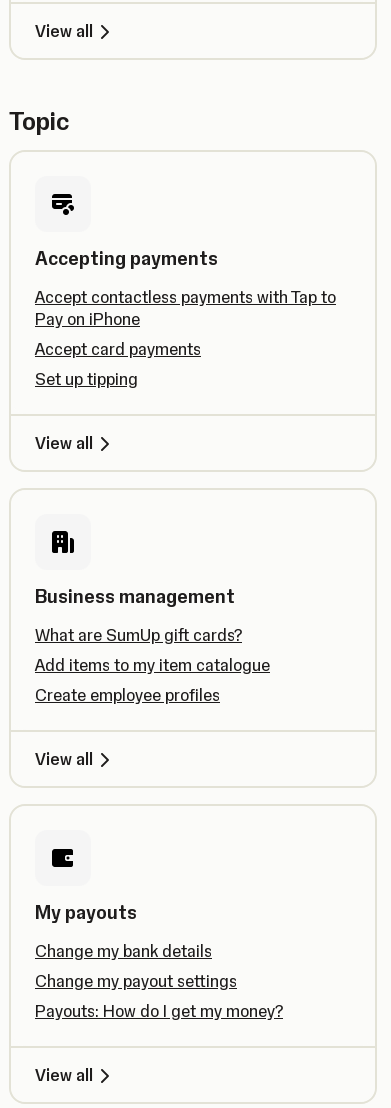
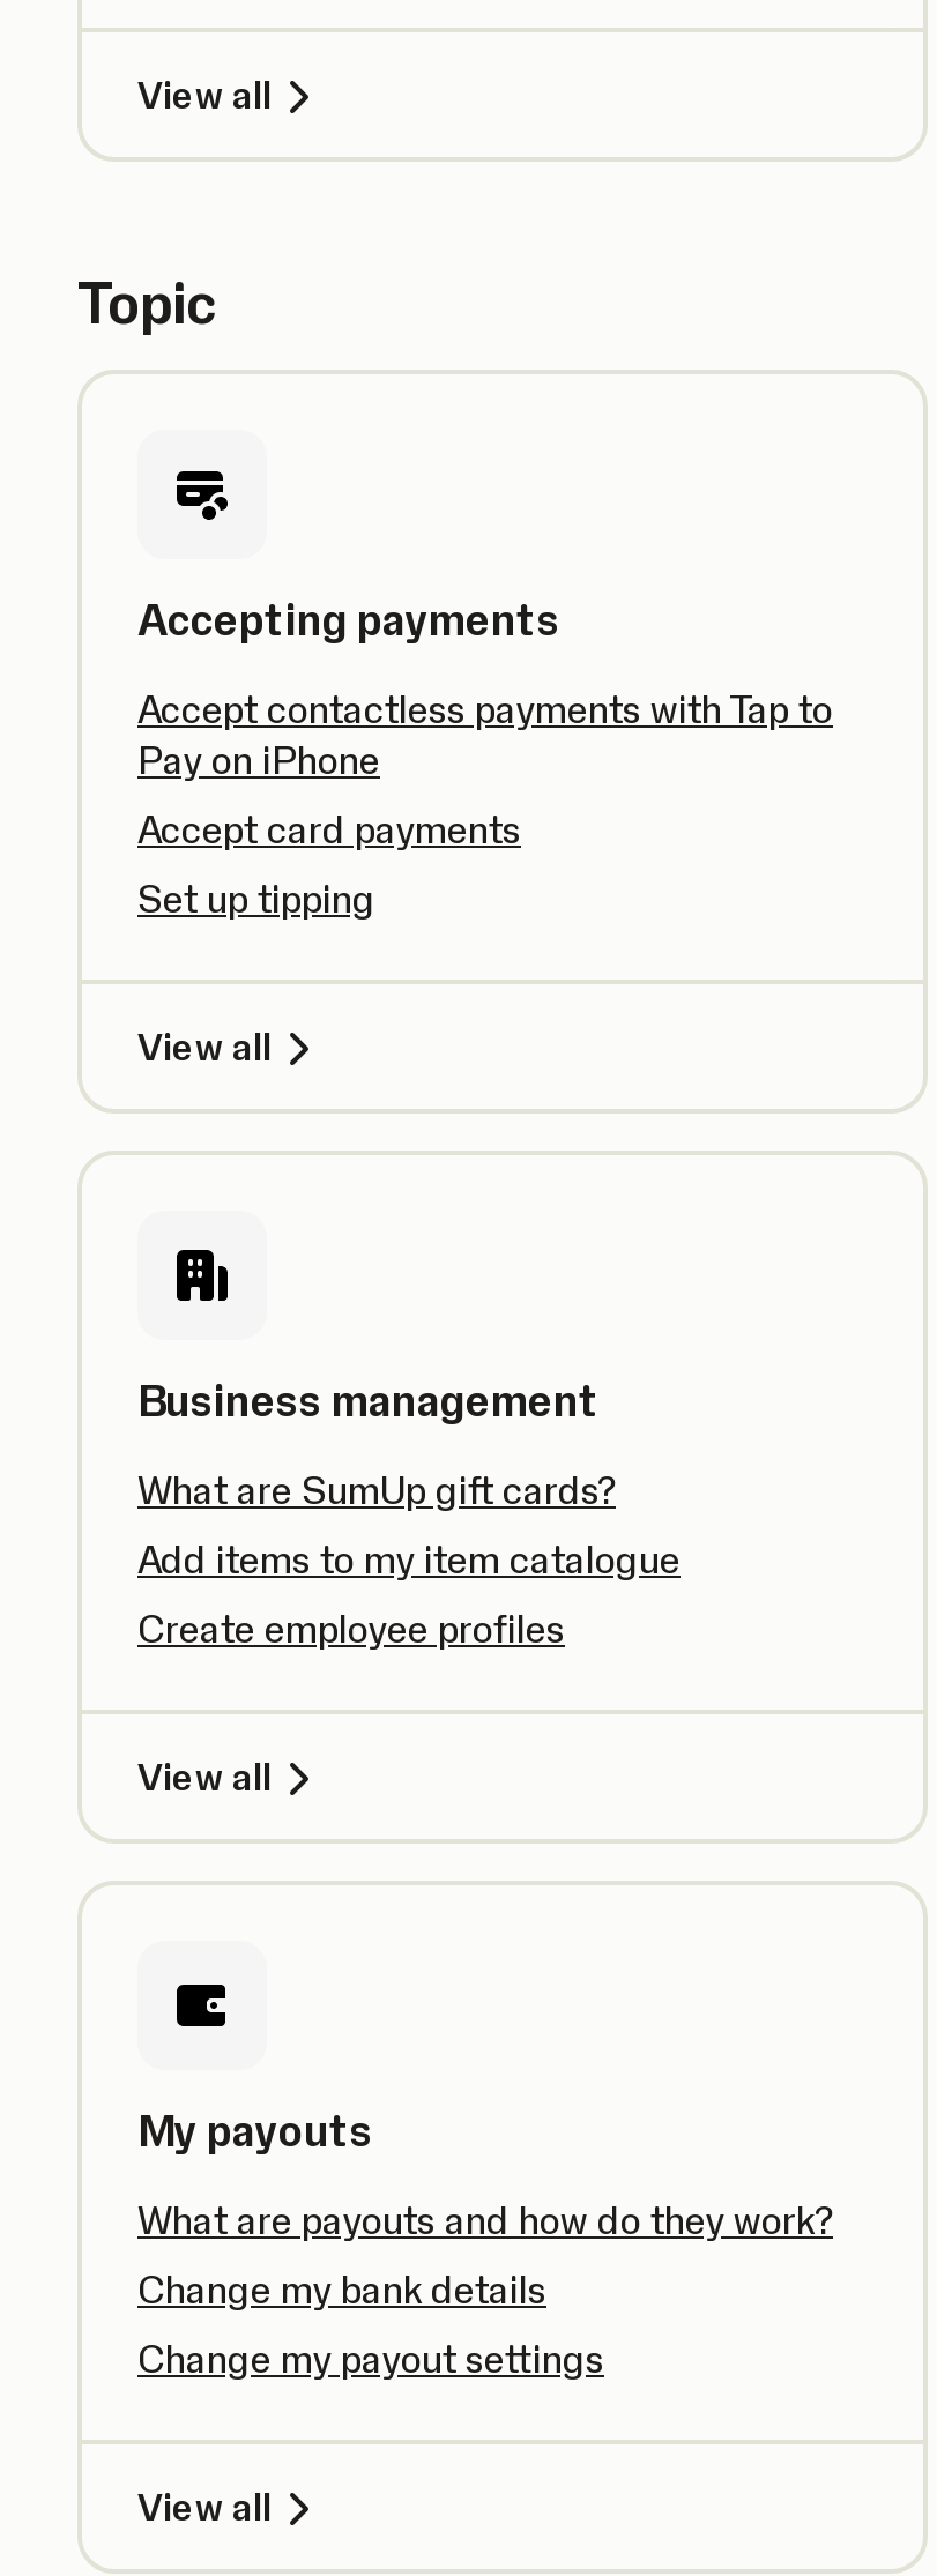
+ What are payouts and how do they work?

moved down: Change my bank details | Change my payout settings

- Payouts: How do I get my money?
